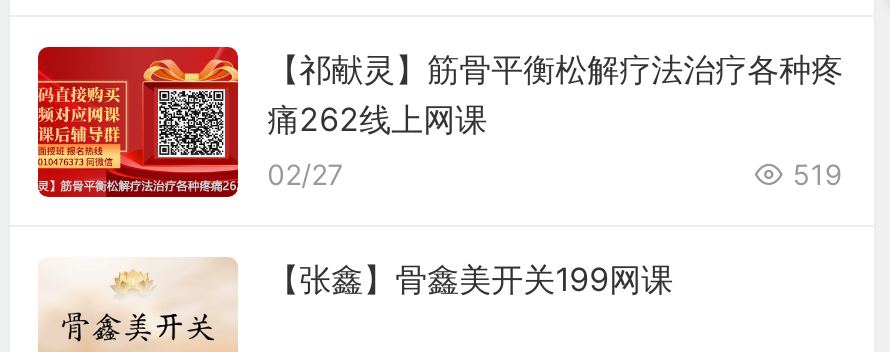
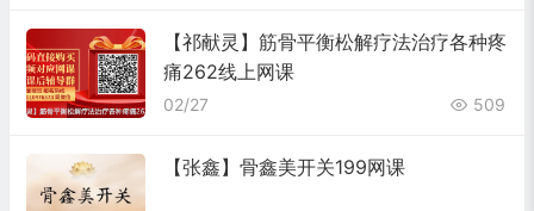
- 519
+ 509
